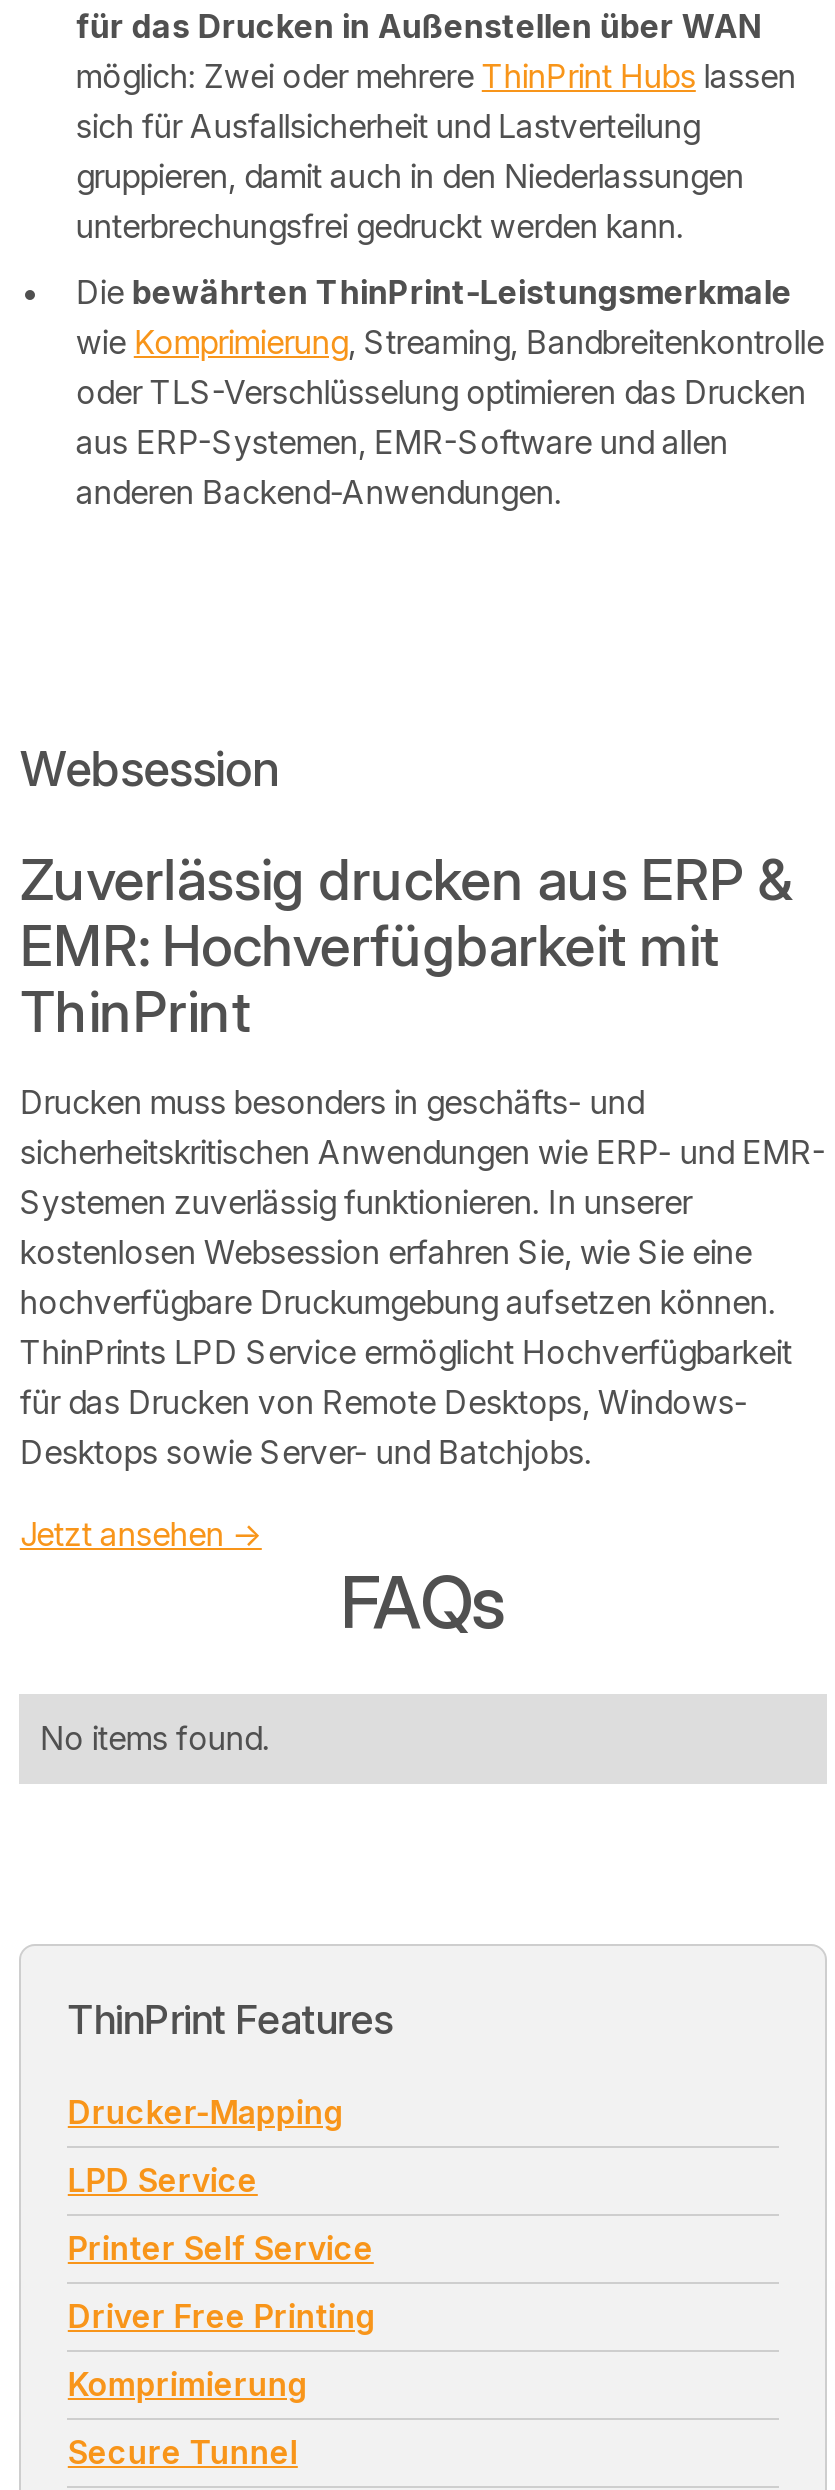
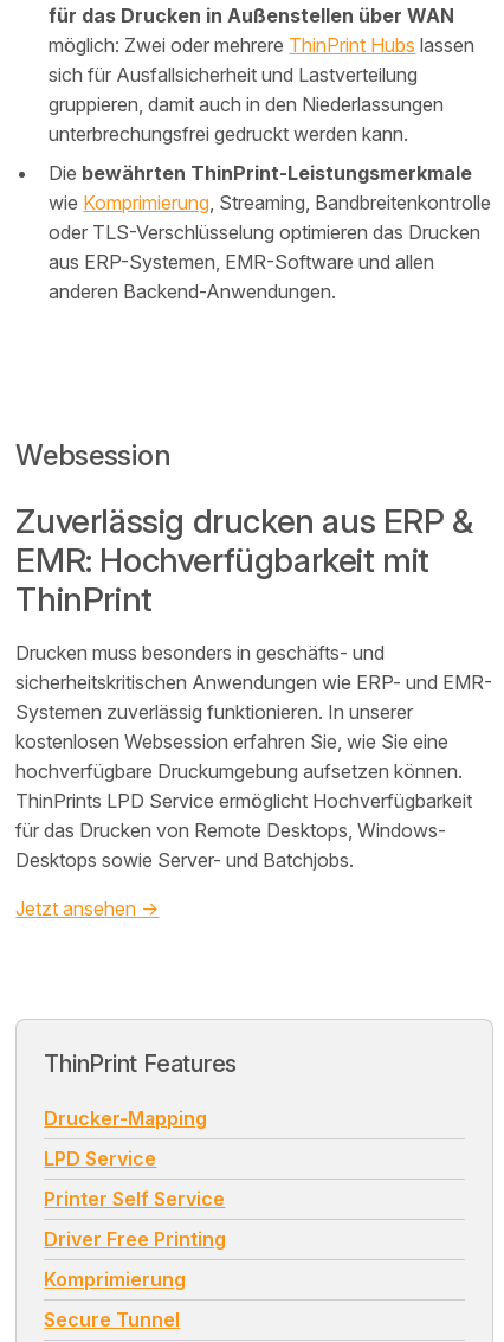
- FAQs
- No items found.
